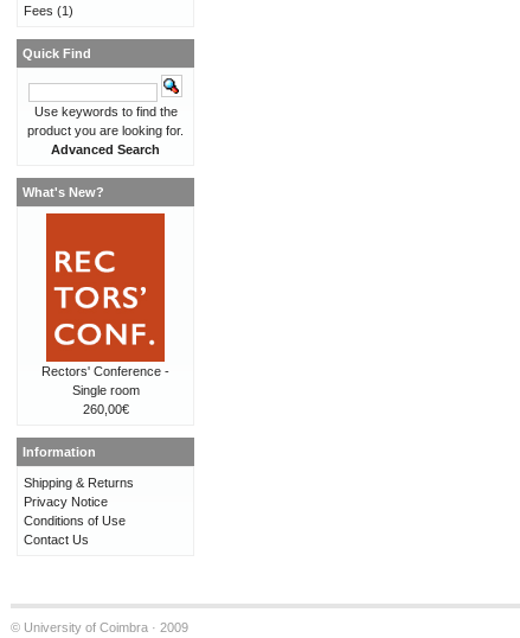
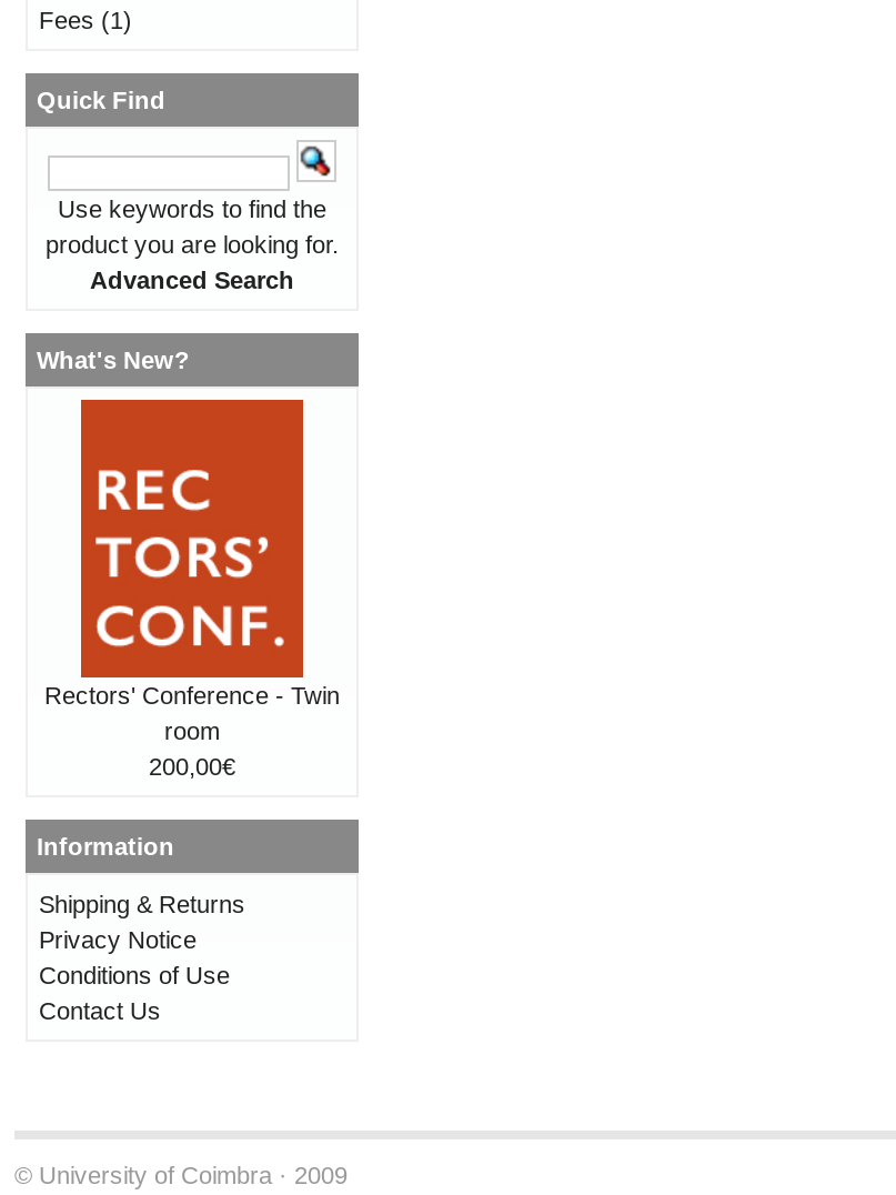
- Rectors' Conference -
- Single room
- 260,00€
+ Rectors' Conference - Twin
+ room
+ 200,00€
